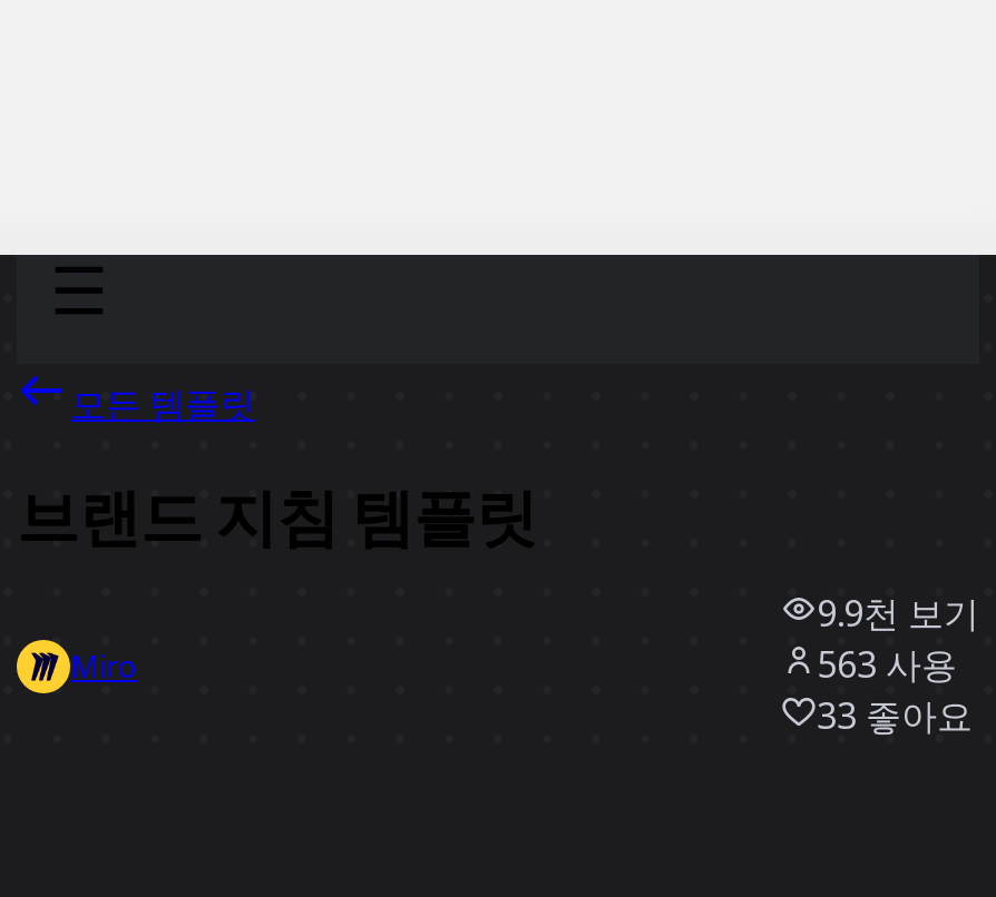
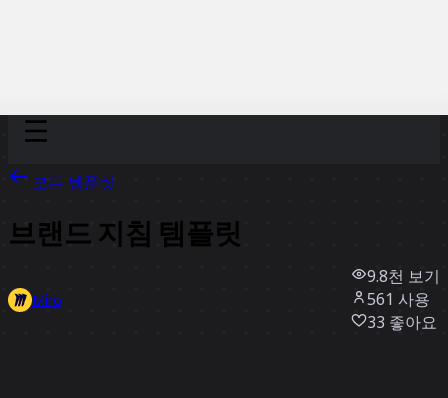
- 9.9천 보기
+ 9.8천 보기

- 563 사용
+ 561 사용
